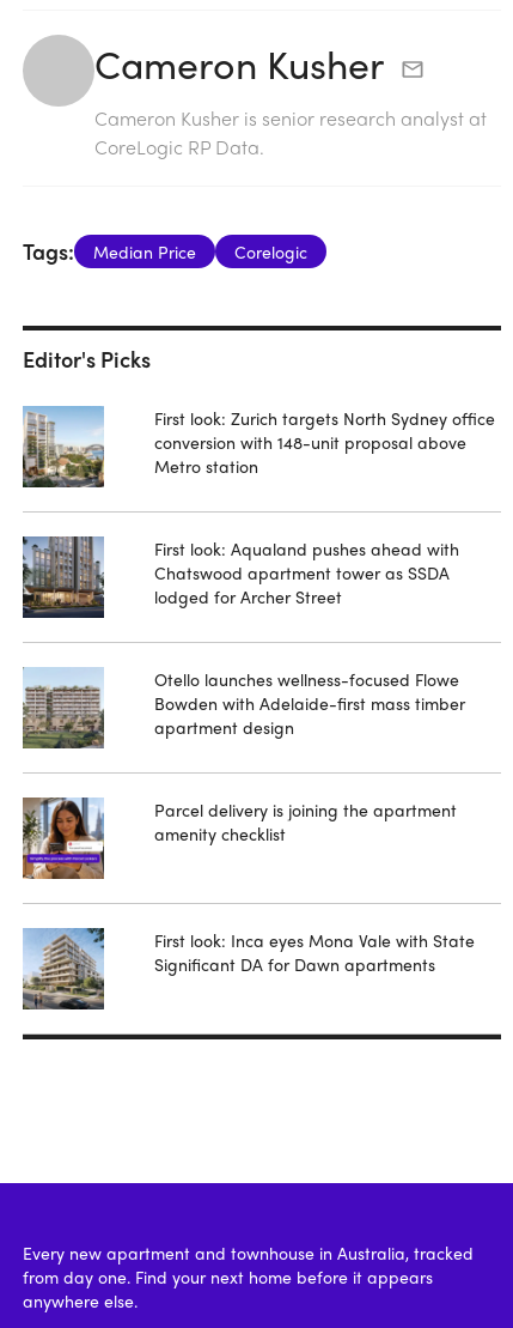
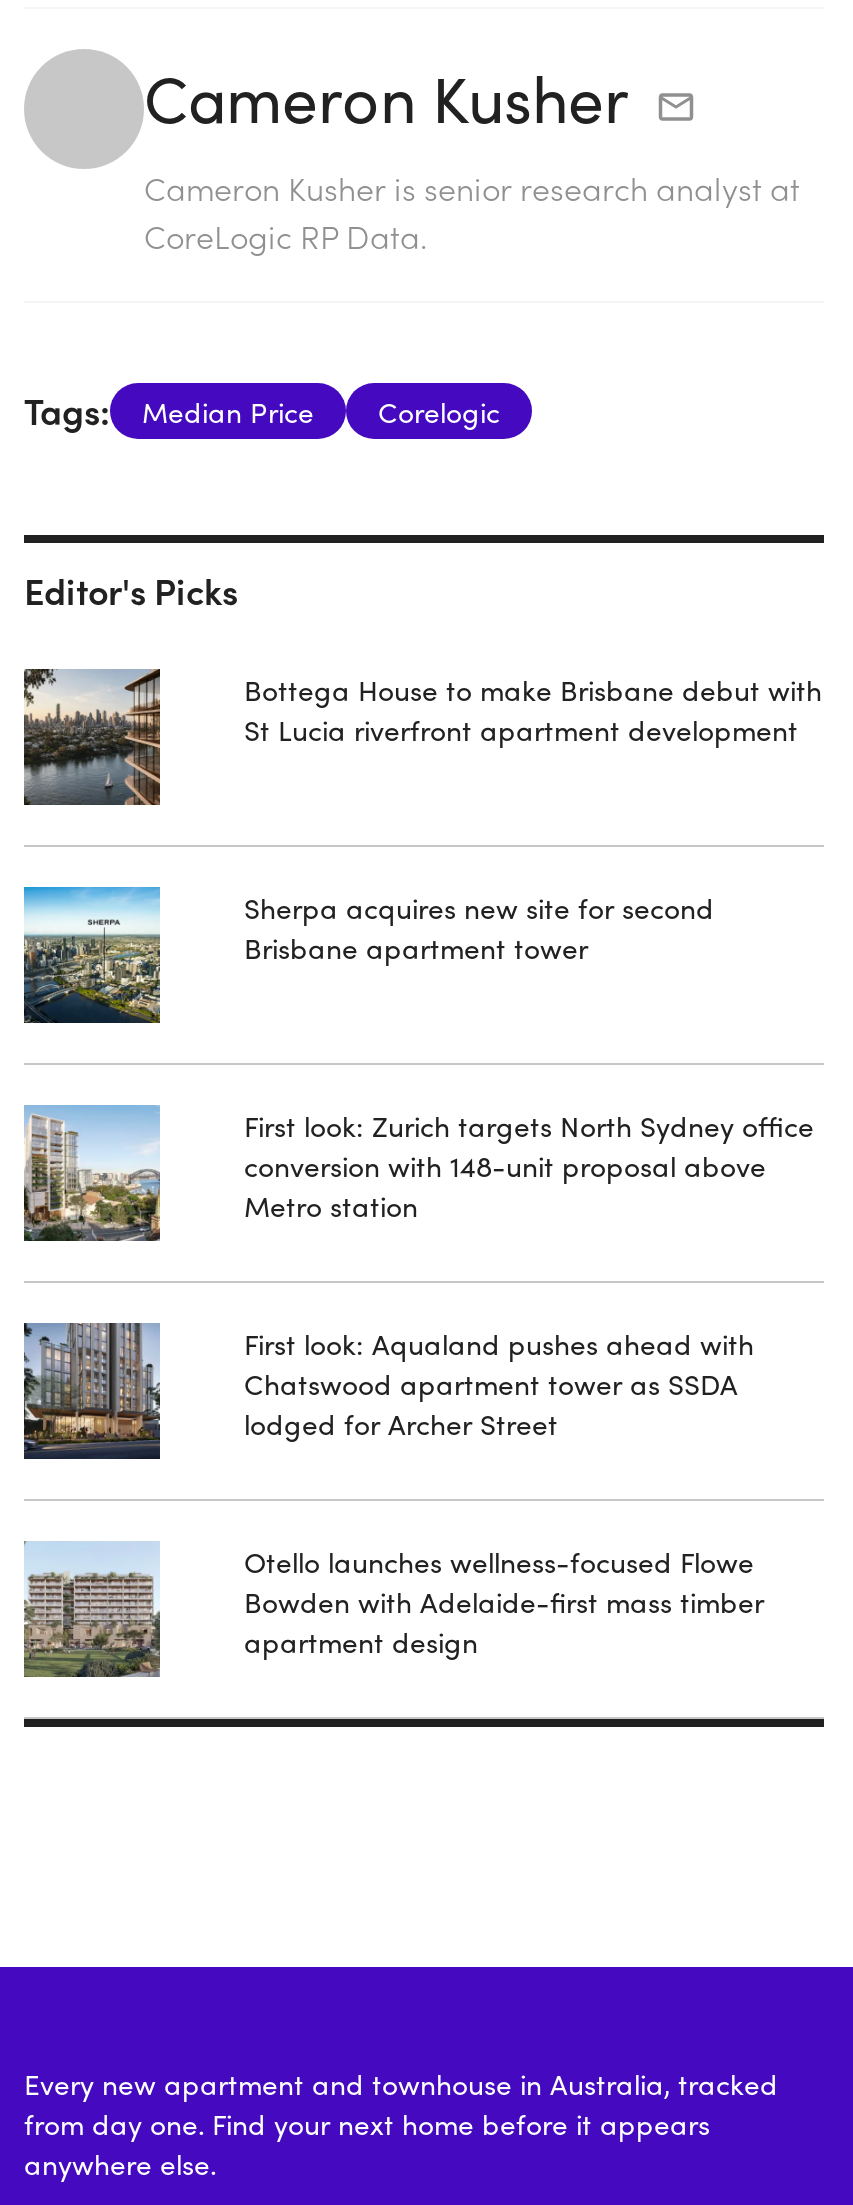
+ [image]

+ [image]

+ Bottega House to make Brisbane debut with
+ St Lucia riverfront apartment development

+ Sherpa acquires new site for second
+ Brisbane apartment tower

moved down: [image] | First look: Zurich targets North Sydney office | conversion with 148-unit proposal above | ... | Bowden with Adelaide-first mass timber | apartment design

- [image]

- Parcel delivery is joining the apartment
- amenity checklist

- [image]

- First look: Inca eyes Mona Vale with State
- Significant DA for Dawn apartments
